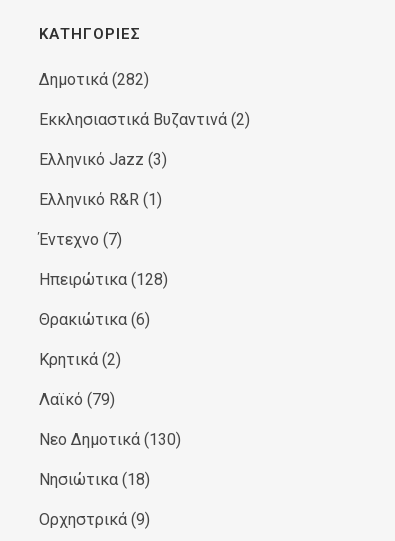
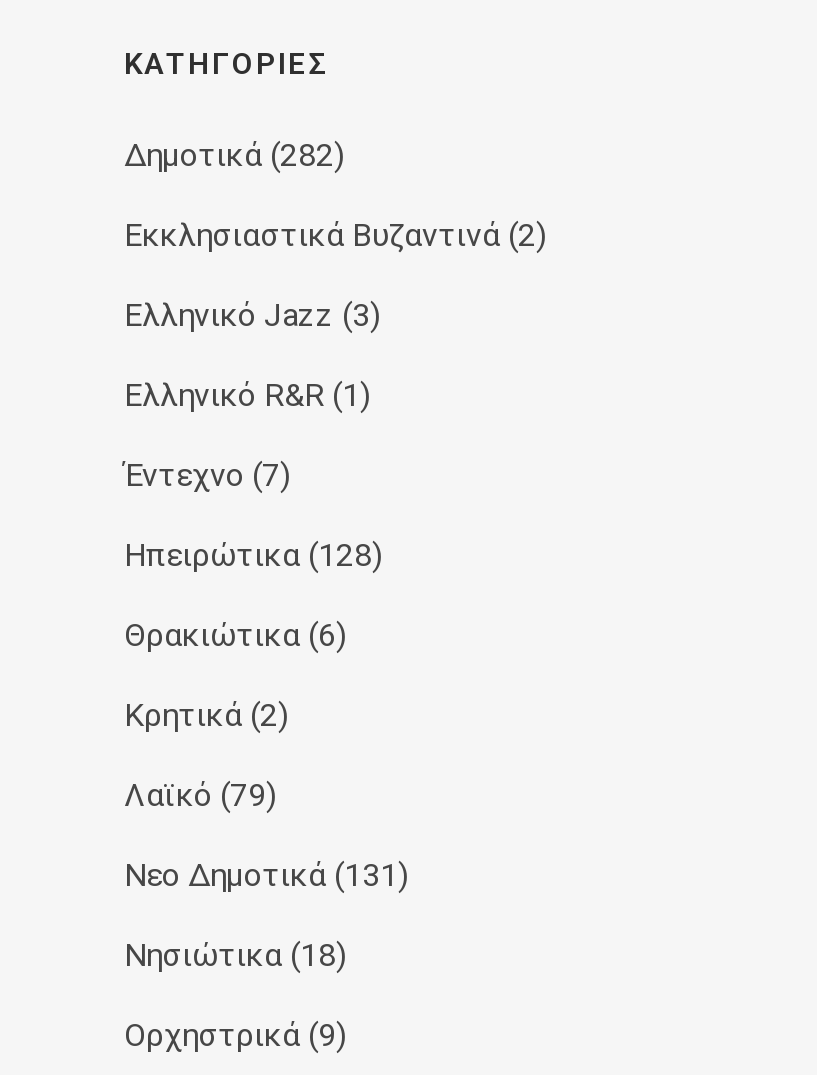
- Νεο Δημοτικά (130)
+ Νεο Δημοτικά (131)
